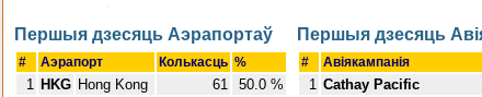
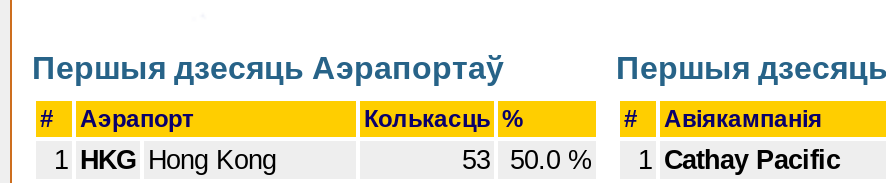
- 61 50.0 % 1 Cathay Pacific
+ 53 50.0 % 1 Cathay Pacific
